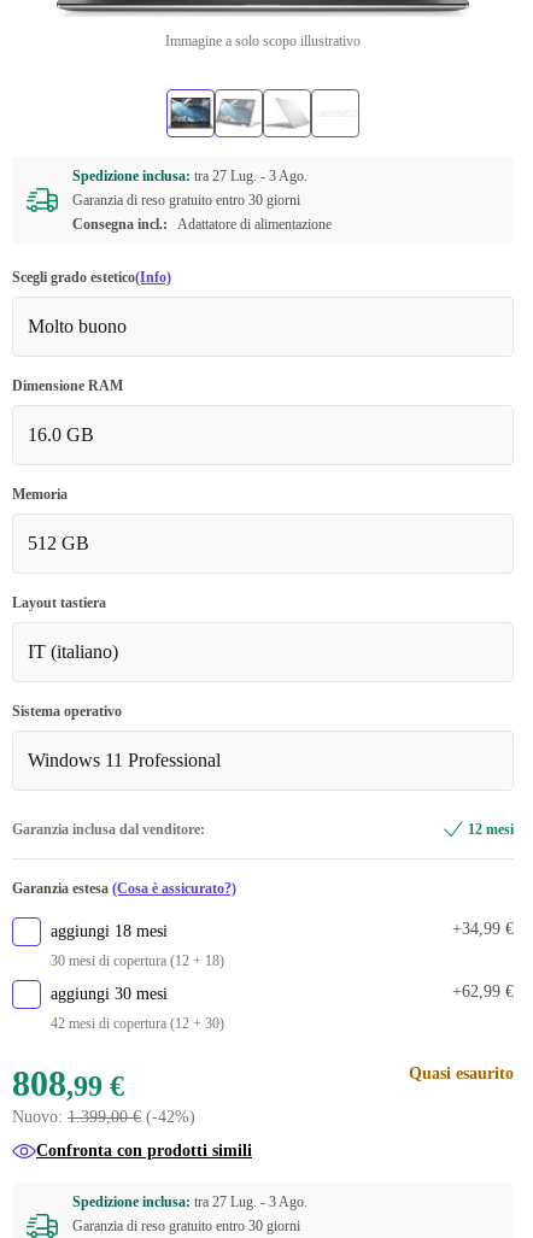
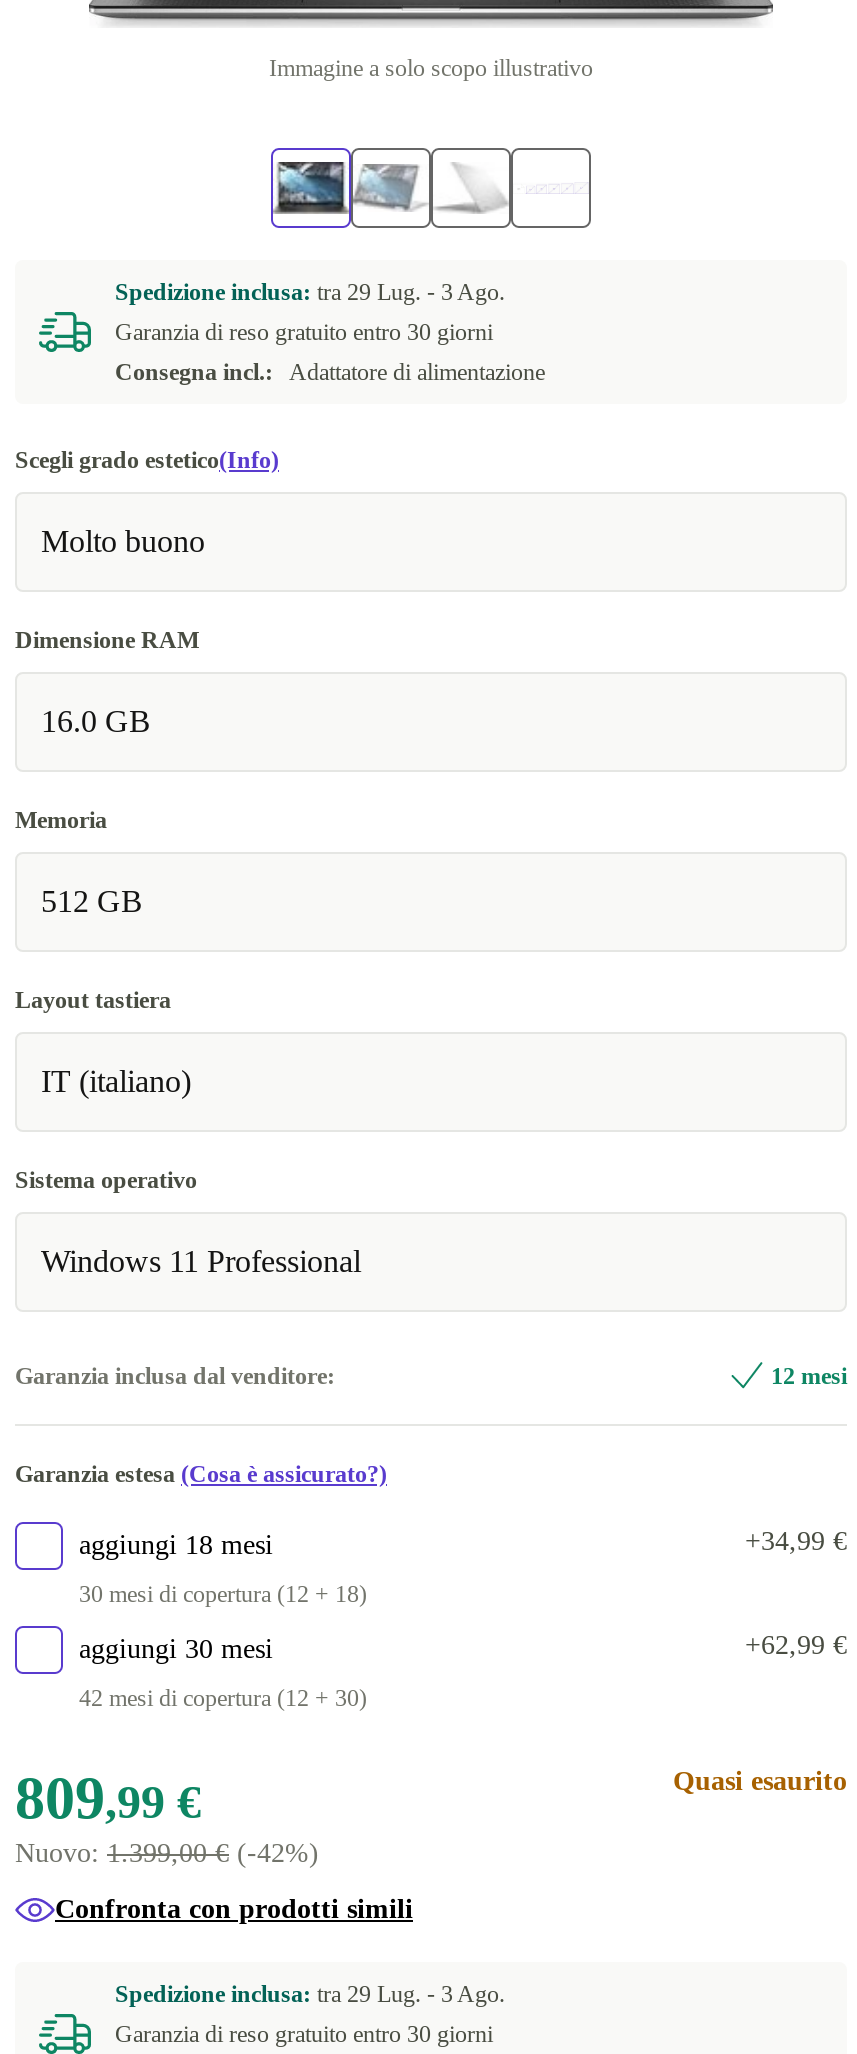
- Spedizione inclusa: tra 27 Lug. - 3 Ago.
+ Spedizione inclusa: tra 29 Lug. - 3 Ago.

- 808,99 €
+ 809,99 €

- Spedizione inclusa: tra 27 Lug. - 3 Ago.
+ Spedizione inclusa: tra 29 Lug. - 3 Ago.
